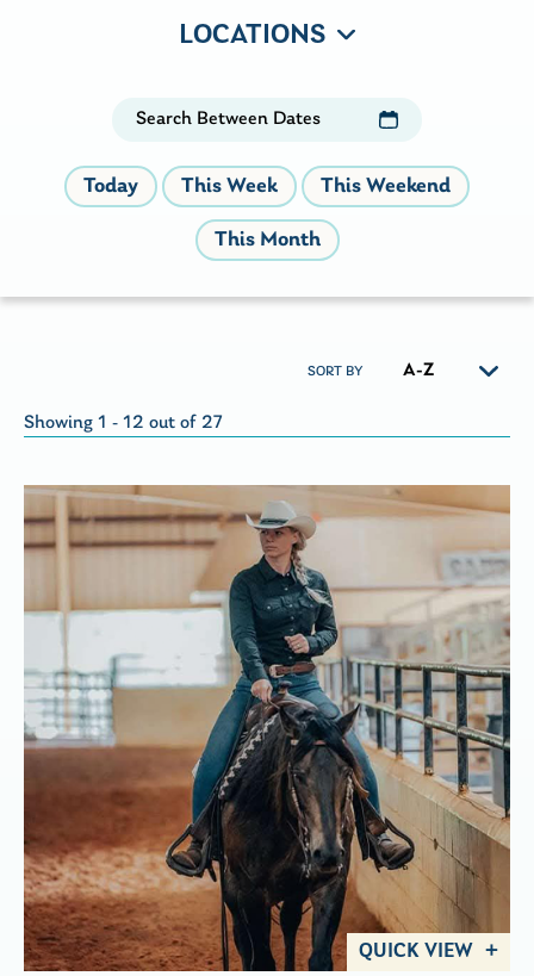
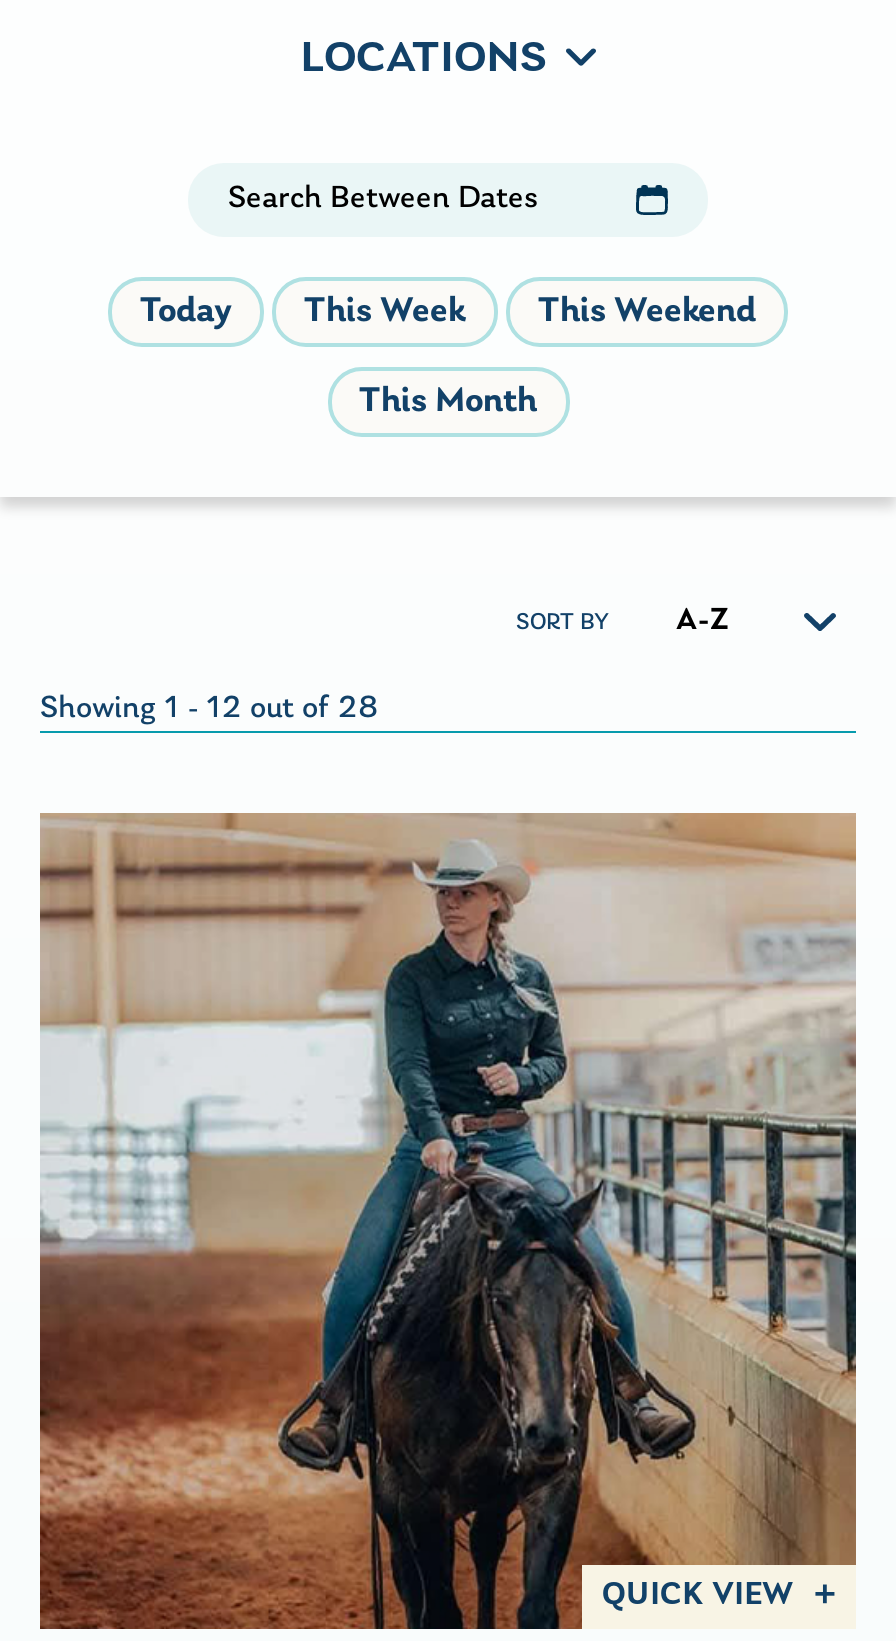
- Showing 1 - 12 out of 27
+ Showing 1 - 12 out of 28
